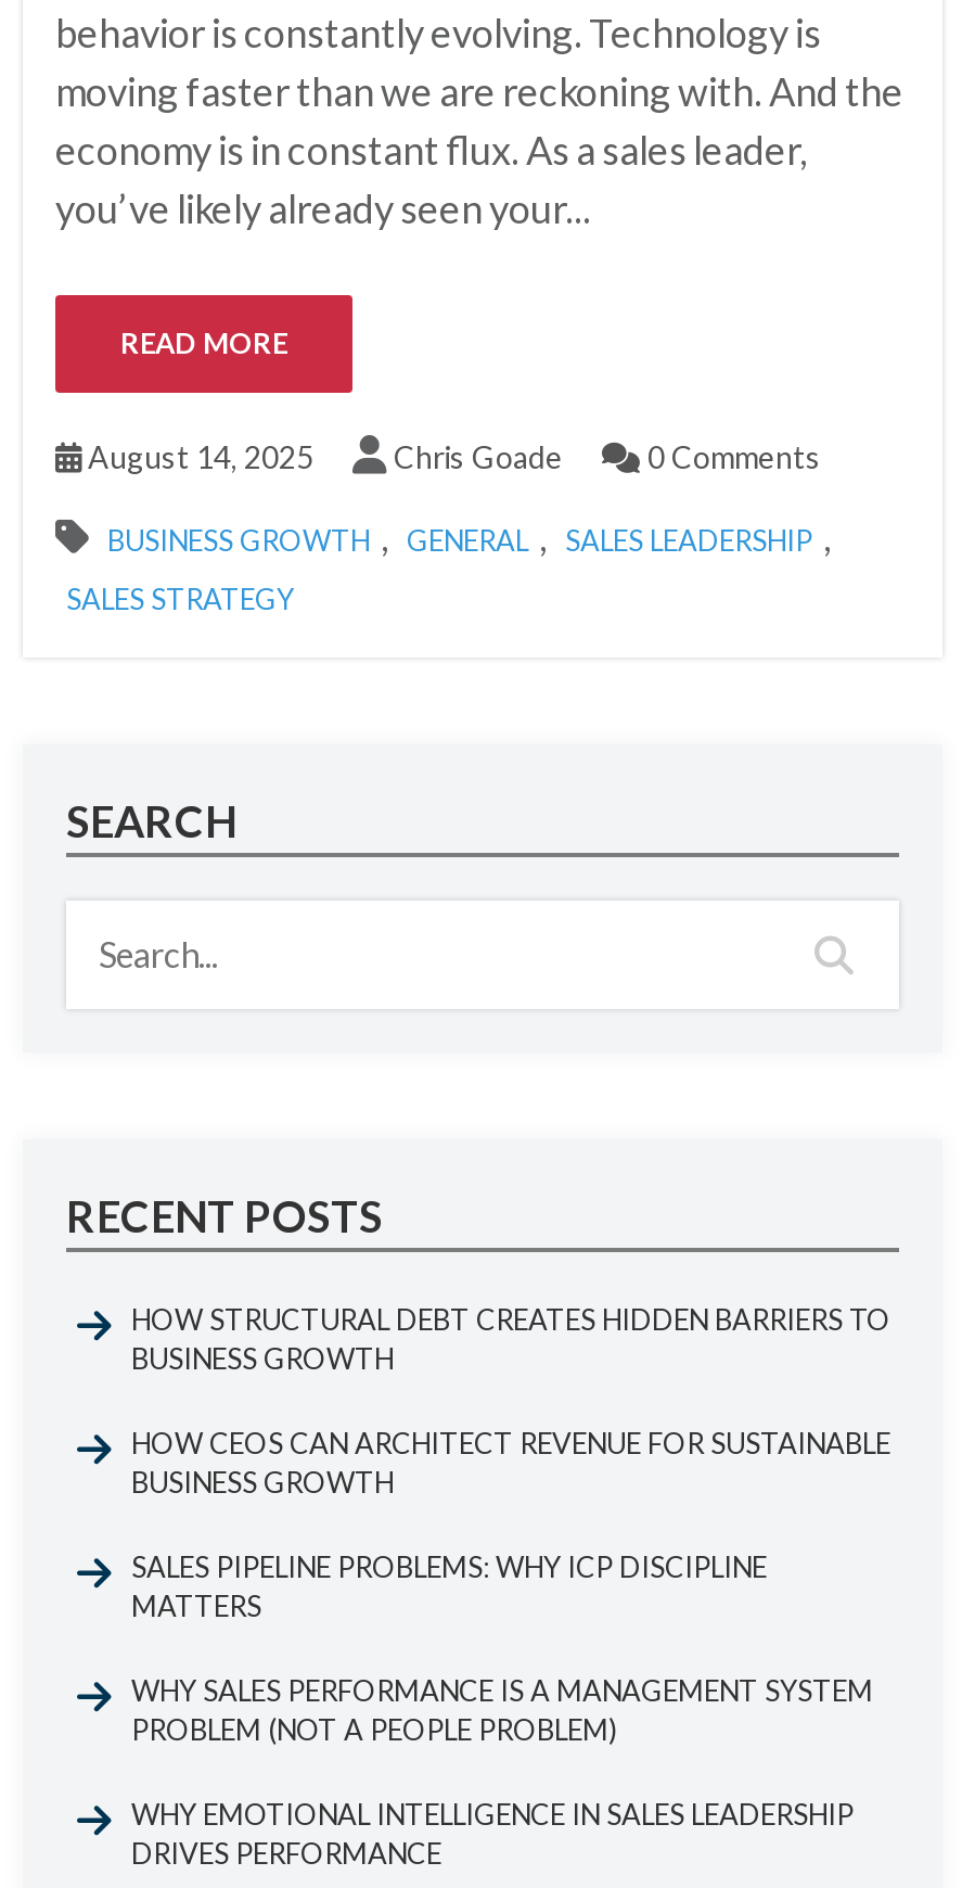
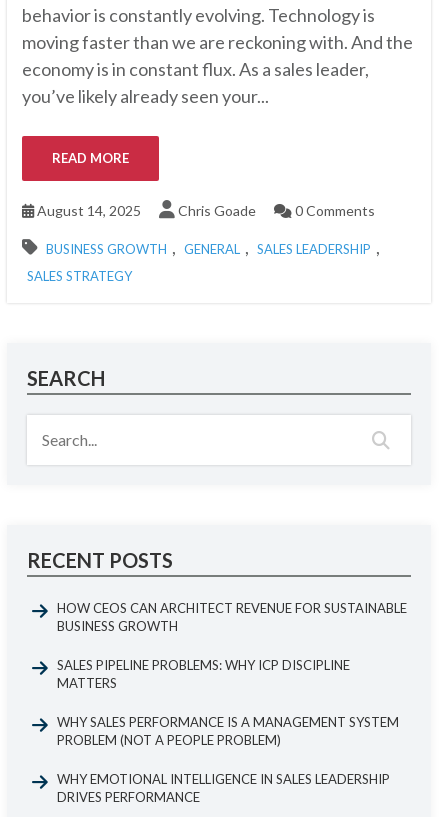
- HOW STRUCTURAL DEBT CREATES HIDDEN BARRIERS TO
- BUSINESS GROWTH
